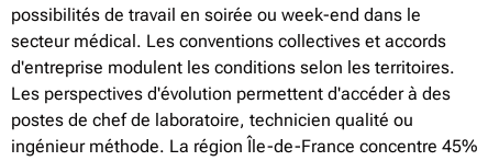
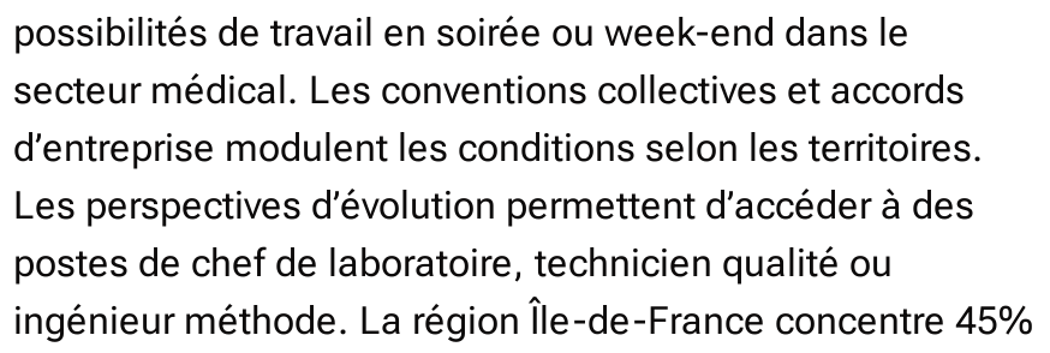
- d'entreprise modulent les conditions selon les territoires.
+ d’entreprise modulent les conditions selon les territoires.

- Les perspectives d'évolution permettent d'accéder à des
+ Les perspectives d’évolution permettent d’accéder à des
